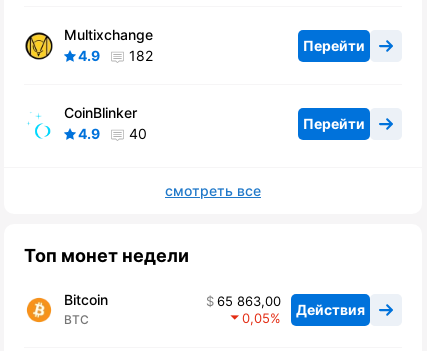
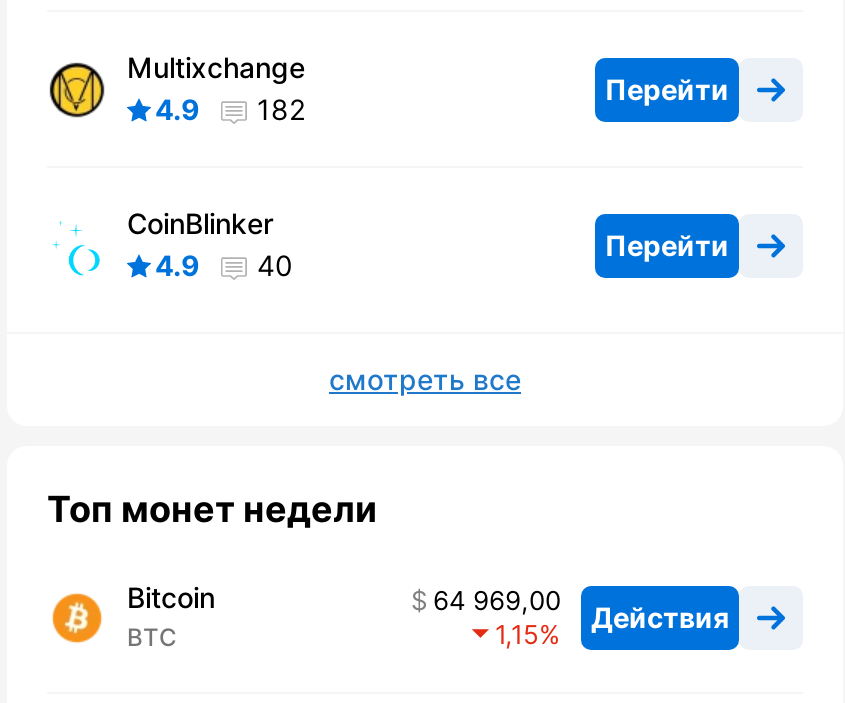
- 65 863,00 Действия
+ 64 969,00 Действия

- 0,05
+ 1,15
